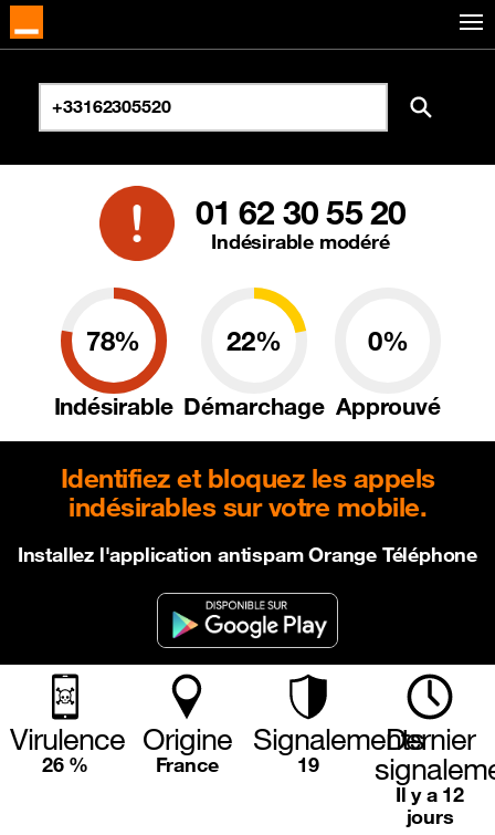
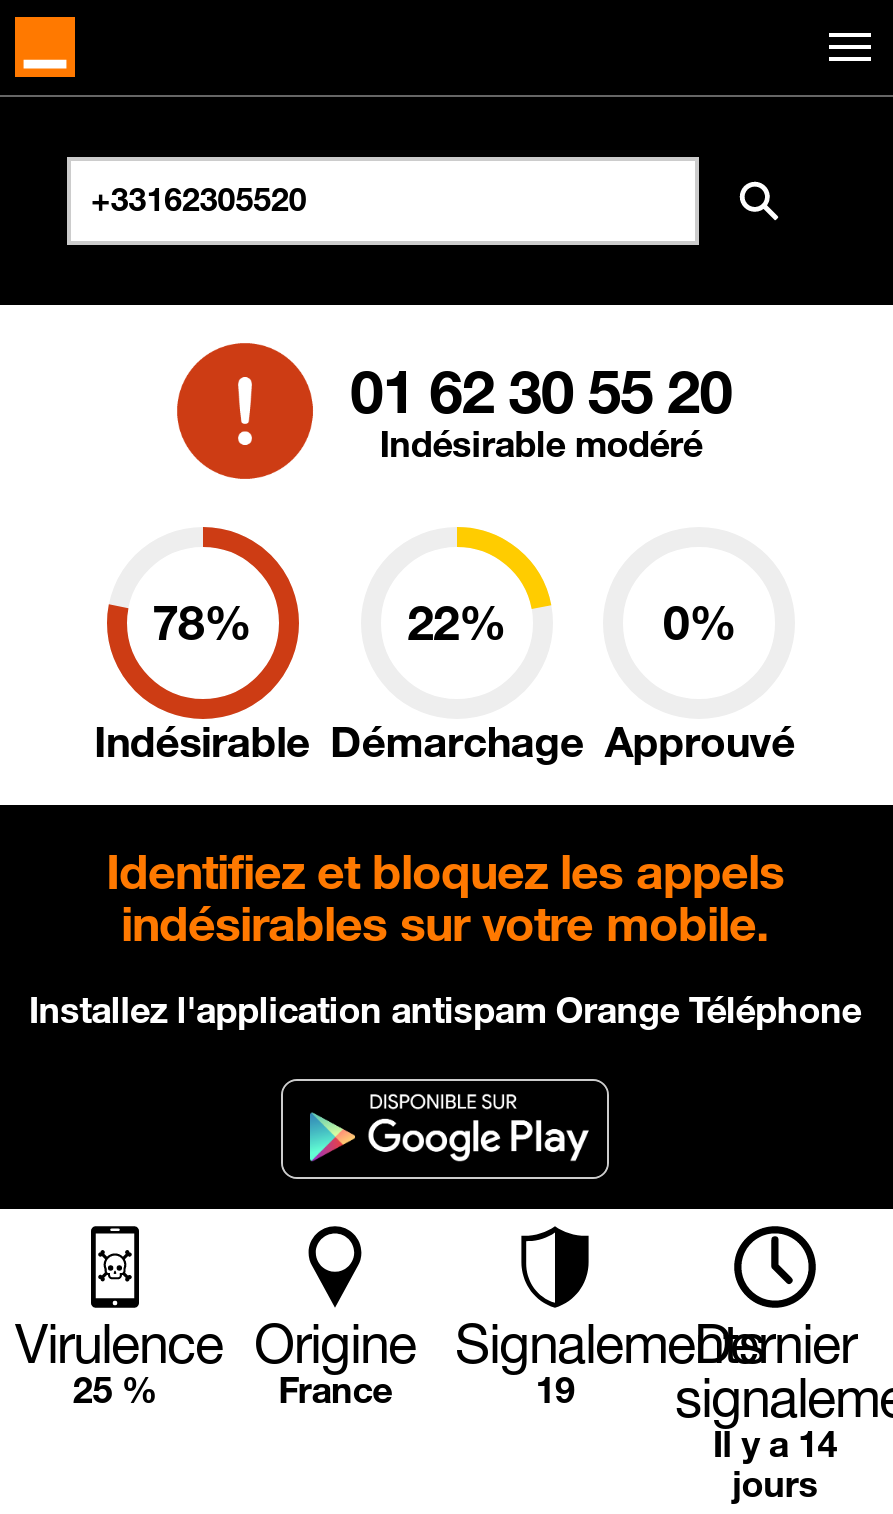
- 26 %
+ 25 %

- Il y a 12
+ Il y a 14
